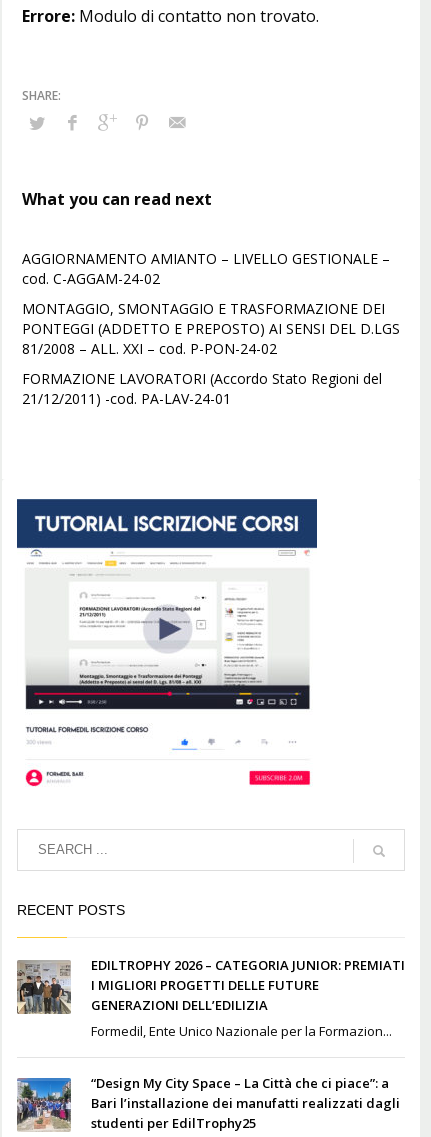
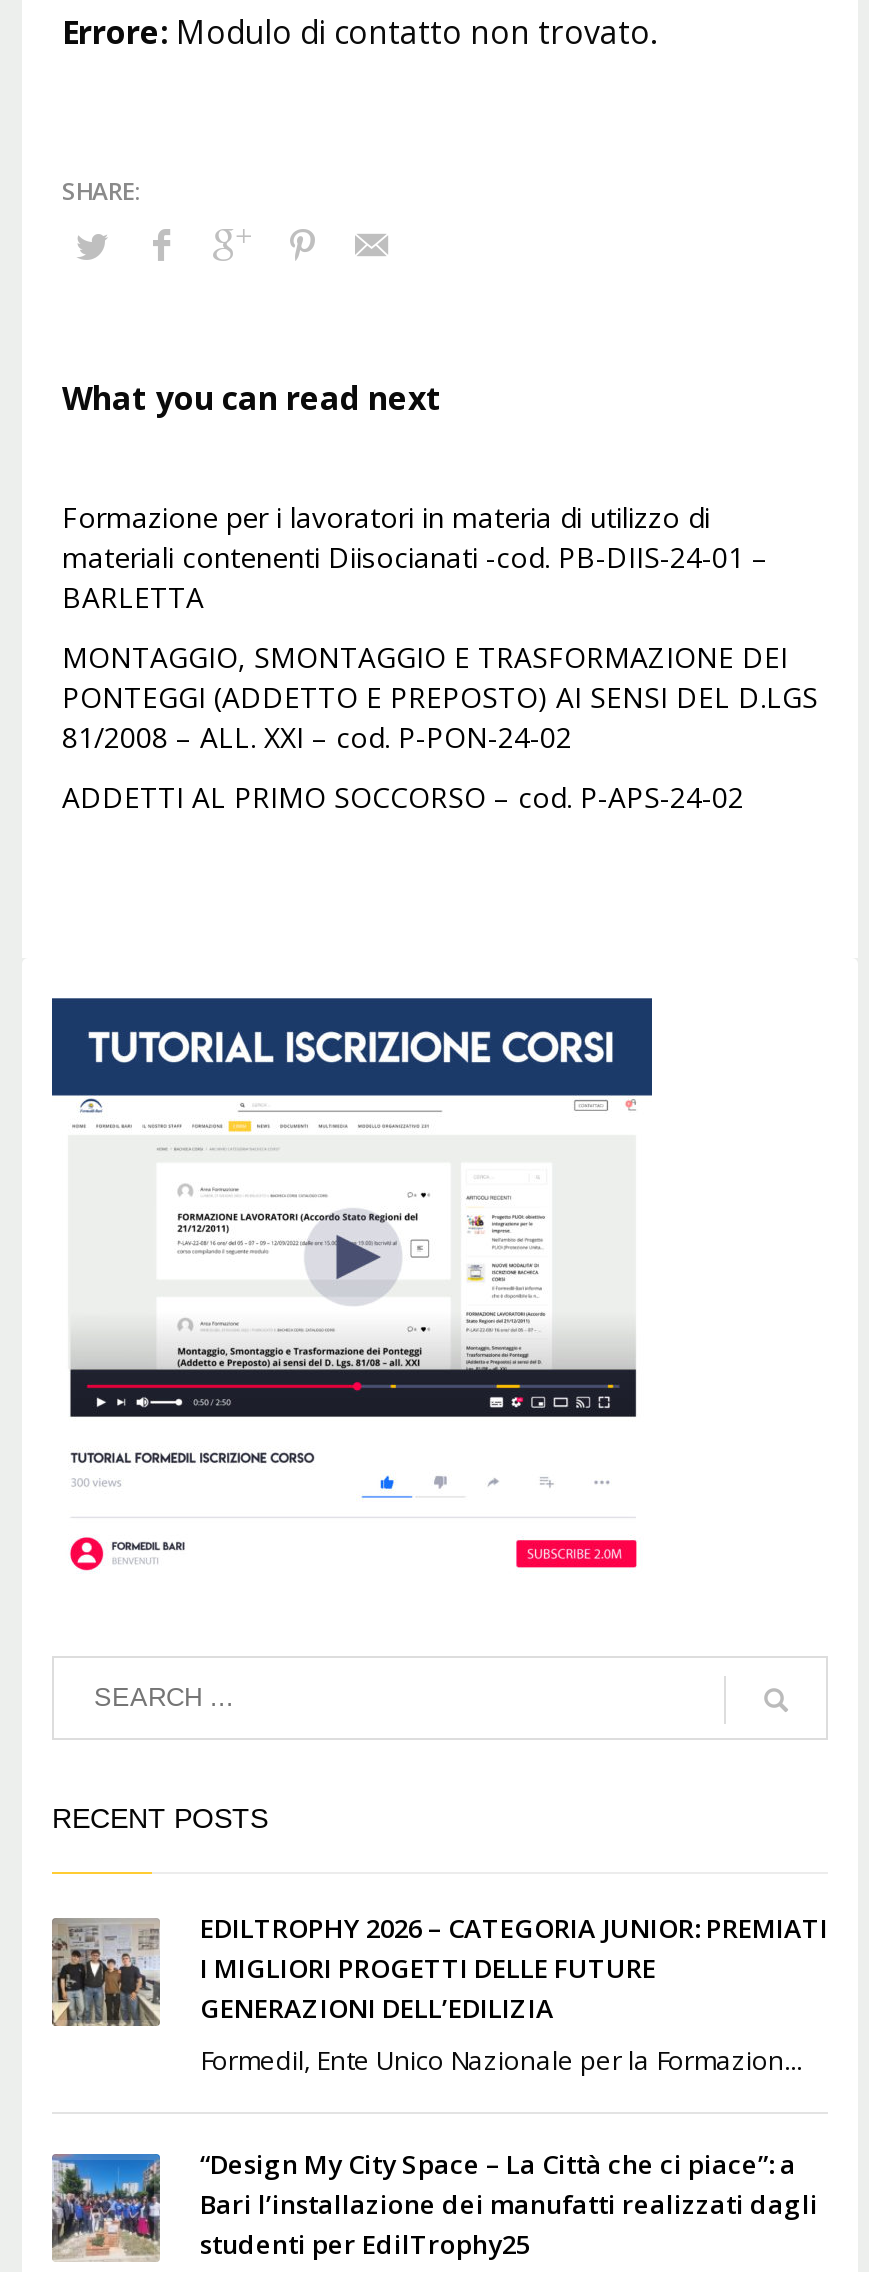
- AGGIORNAMENTO AMIANTO – LIVELLO GESTIONALE –
- cod. C-AGGAM-24-02
+ Formazione per i lavoratori in materia di utilizzo di
+ materiali contenenti Diisocianati -cod. PB-DIIS-24-01 –
+ BARLETTA

moved down: MONTAGGIO, SMONTAGGIO E TRASFORMAZIONE DEI | PONTEGGI (ADDETTO E PREPOSTO) AI SENSI DEL D.LGS | 81/2008 – ALL. XXI – cod. P-PON-24-02

- FORMAZIONE LAVORATORI (Accordo Stato Regioni del
- 21/12/2011) -cod. PA-LAV-24-01
+ ADDETTI AL PRIMO SOCCORSO – cod. P-APS-24-02
